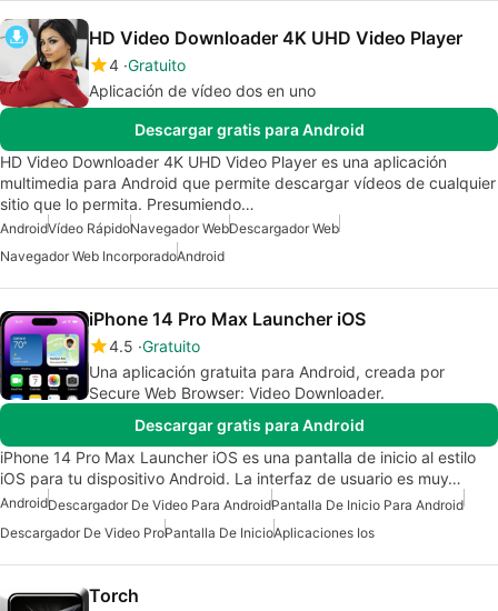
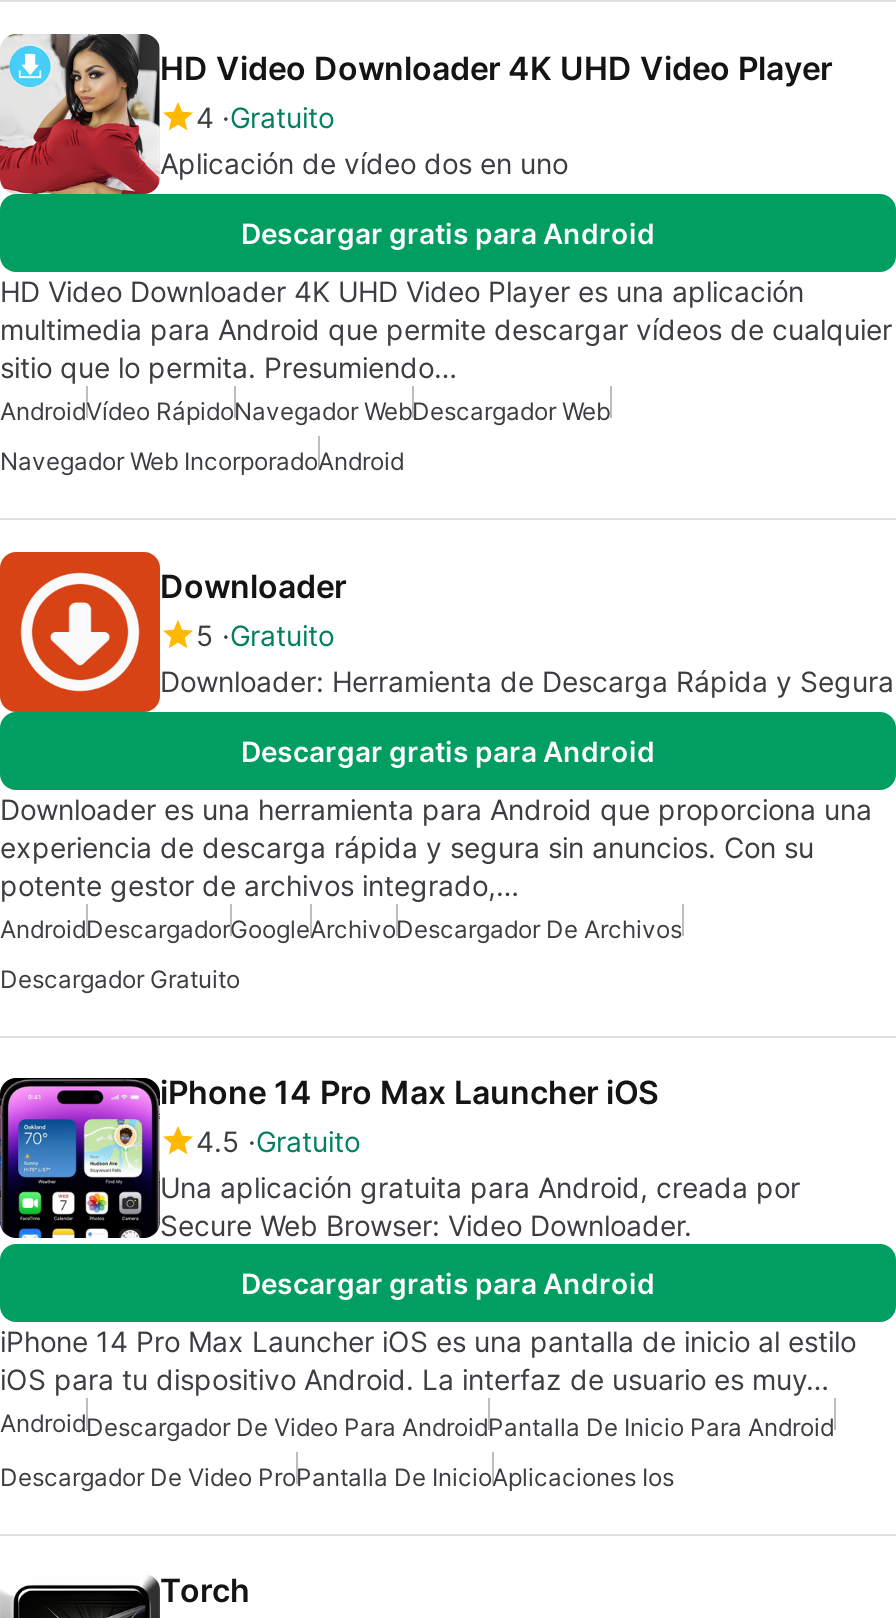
+ [image]
+ Downloader
+ 5 Gratuito
+ Downloader: Herramienta de Descarga Rápida y Segura
+ Descargar gratis para Android
+ Downloader es una herramienta para Android que proporciona una
+ experiencia de descarga rápida y segura sin anuncios. Con su
+ potente gestor de archivos integrado,…
+ AndroidDescargadorGoogleArchivoDescargador De Archivos
+ Descargador Gratuito
